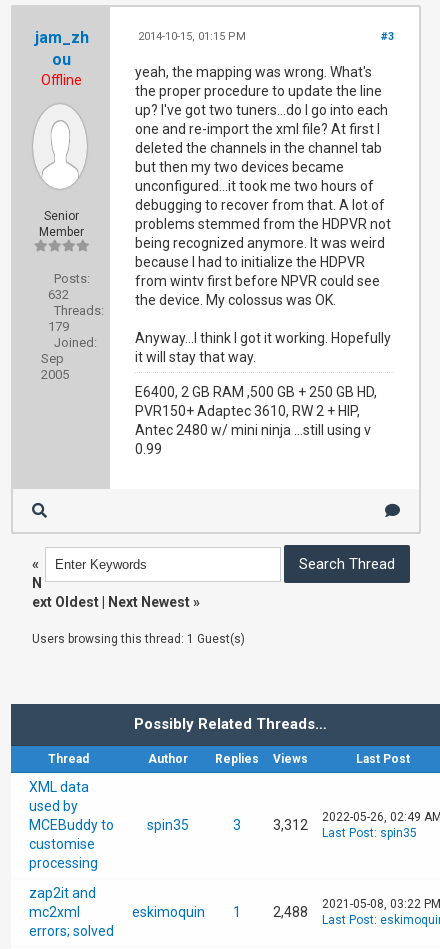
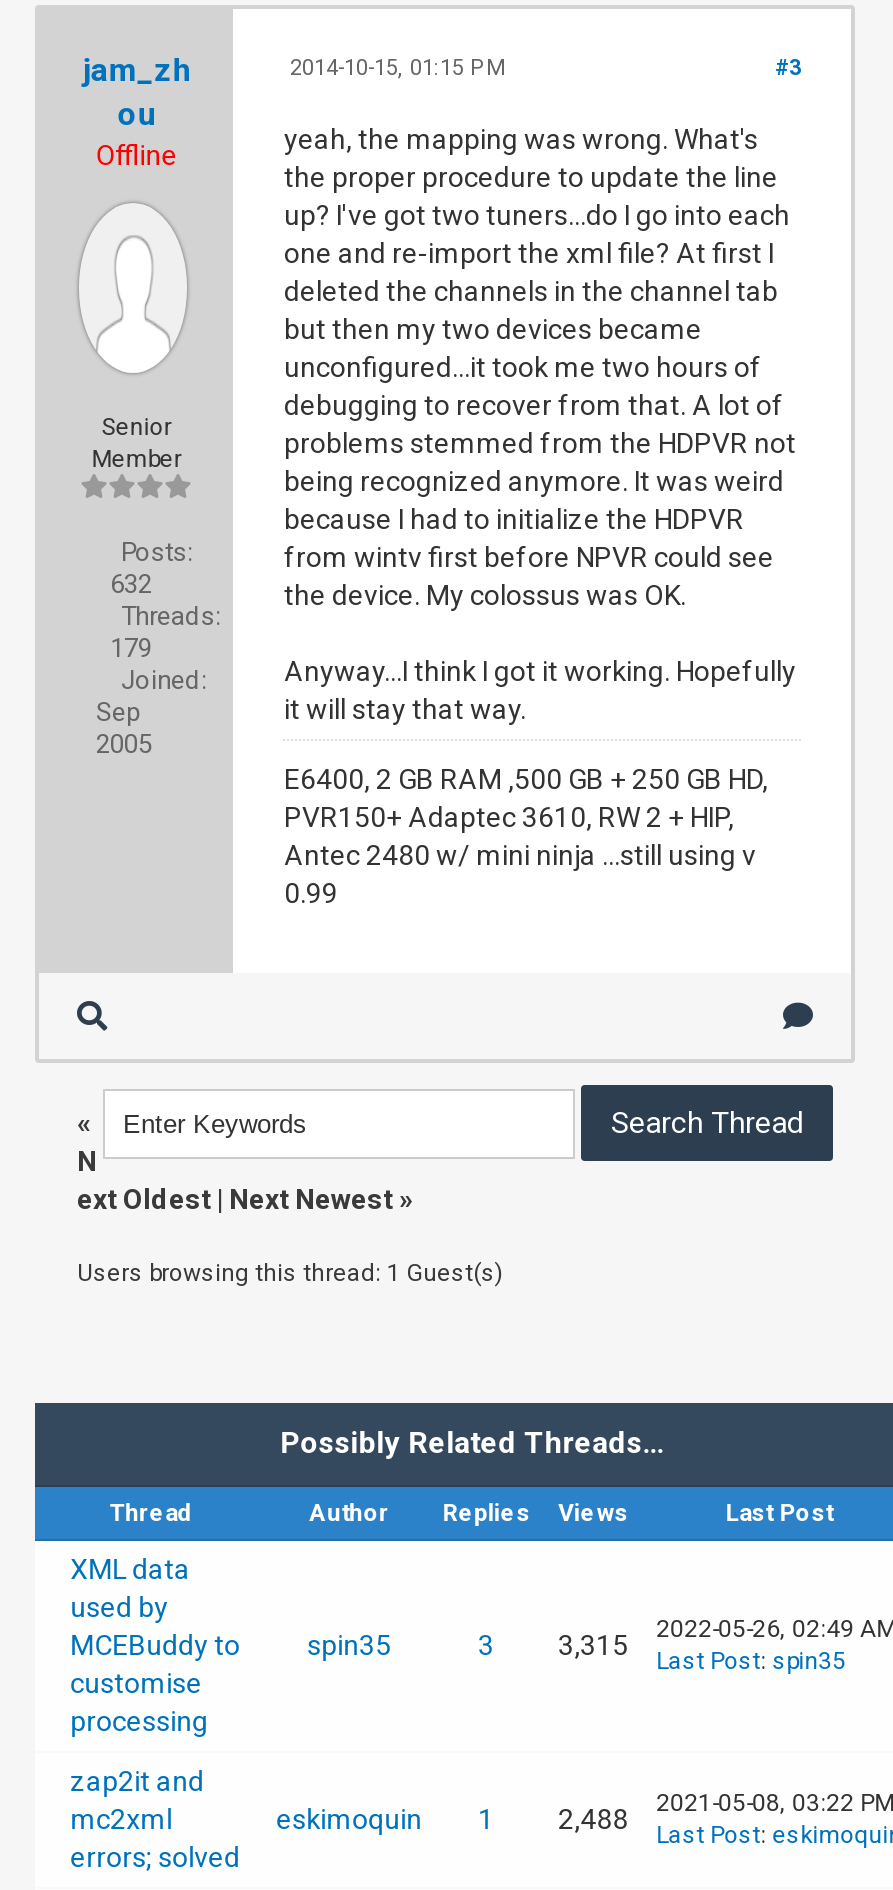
- 3,312
+ 3,315
